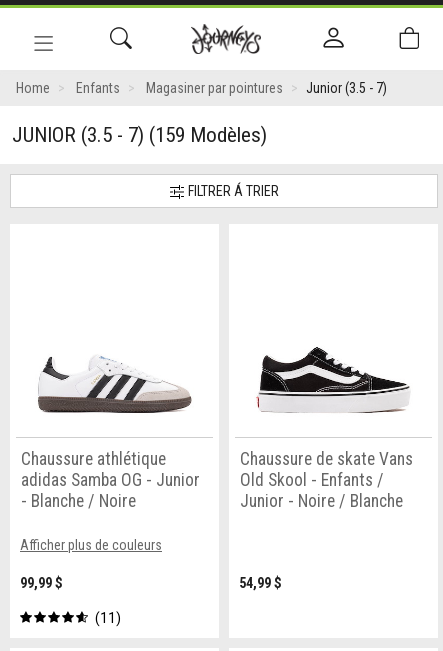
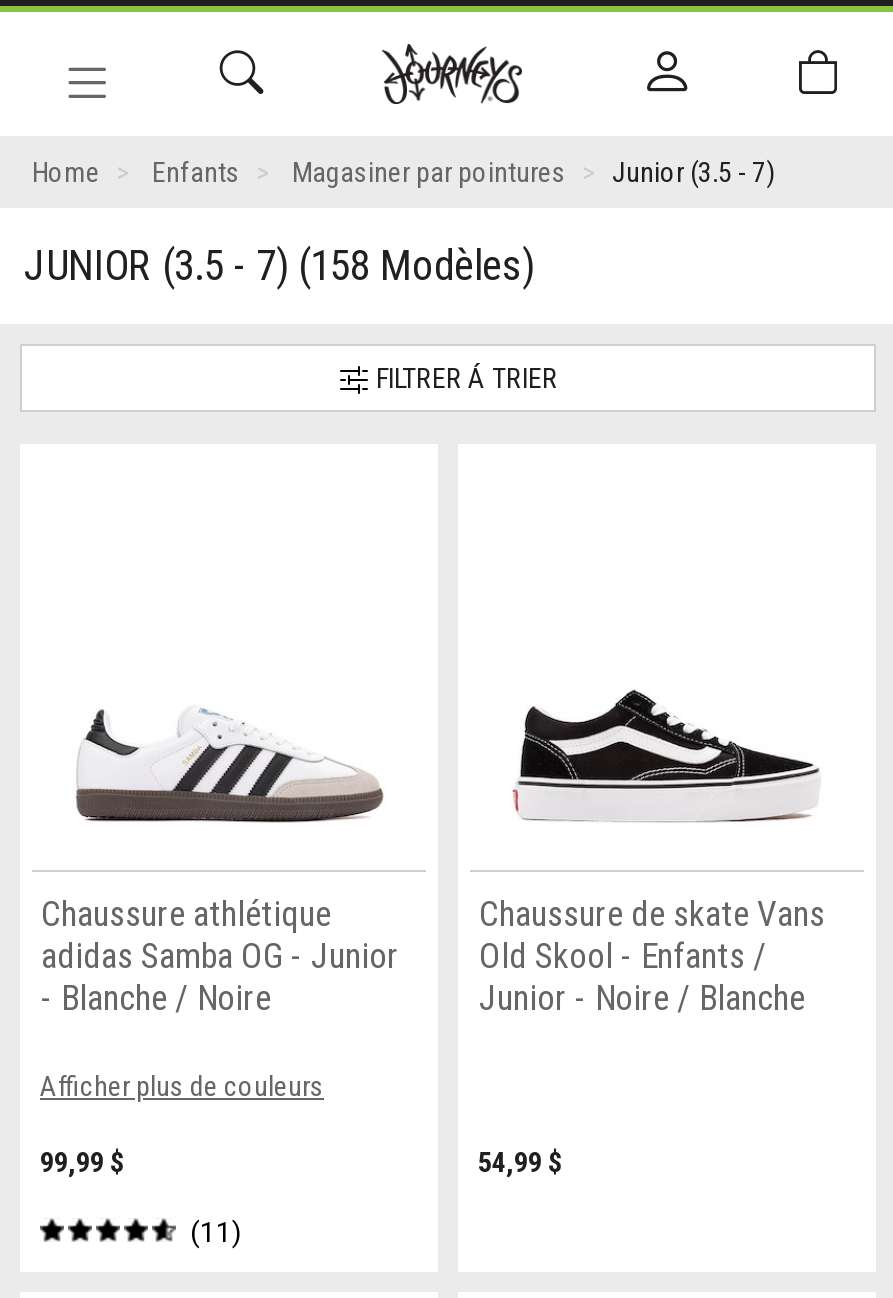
- JUNIOR (3.5 - 7) (159 Modèles)
+ JUNIOR (3.5 - 7) (158 Modèles)
